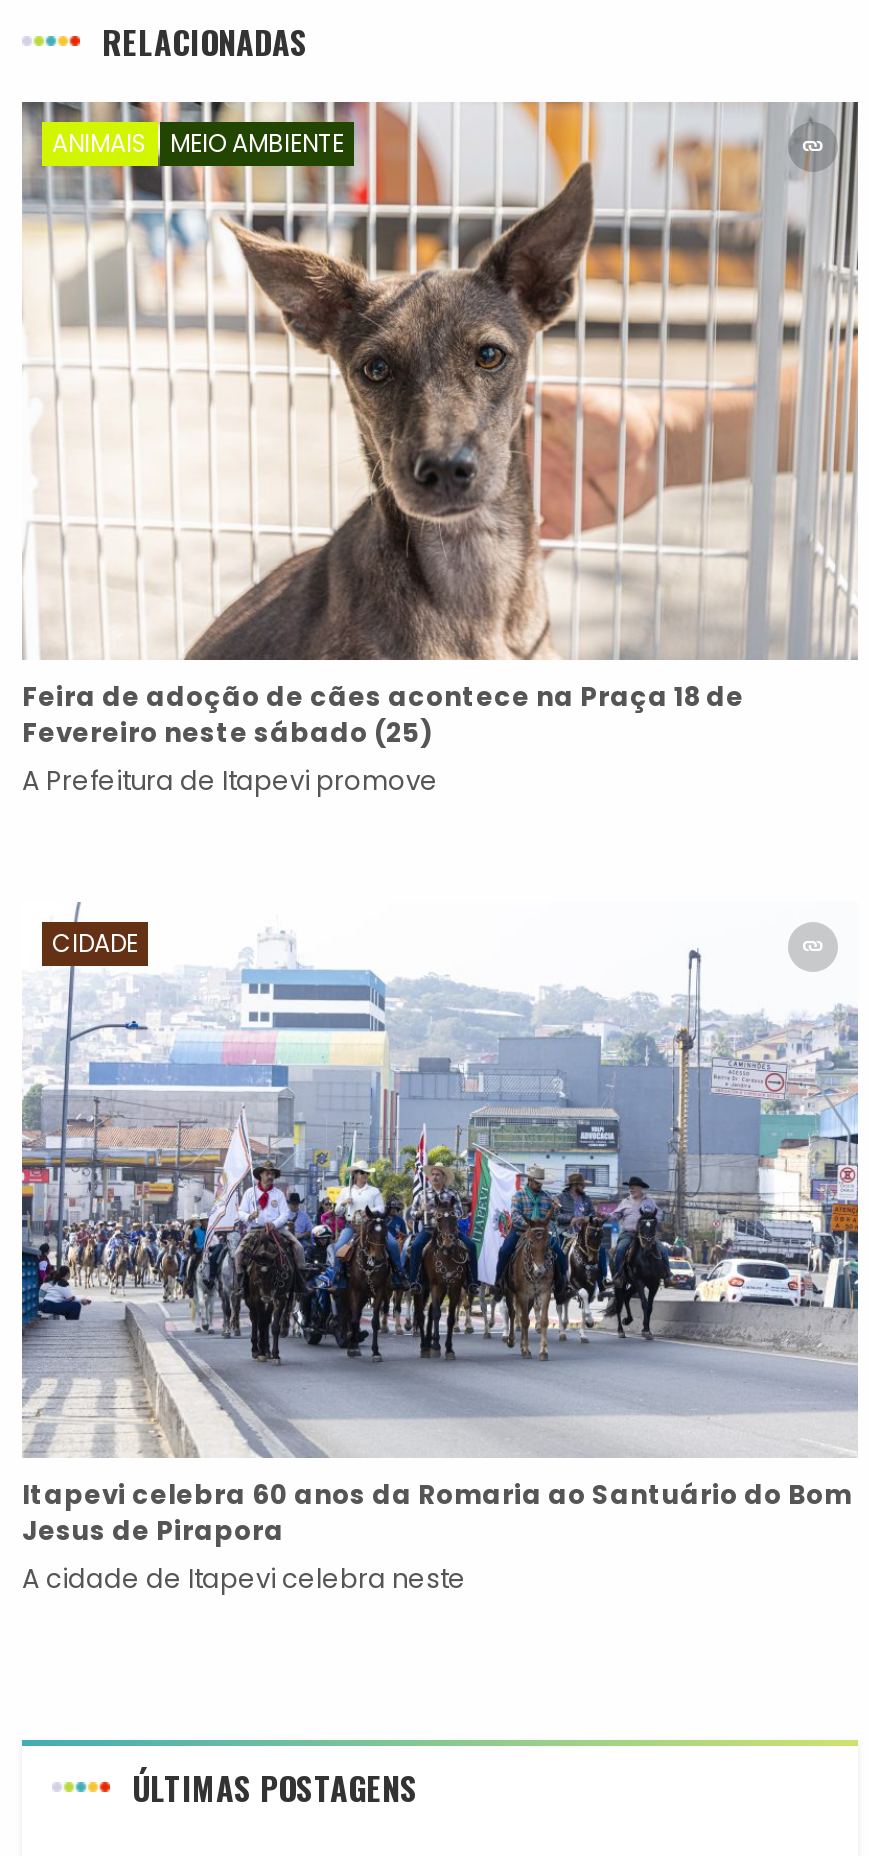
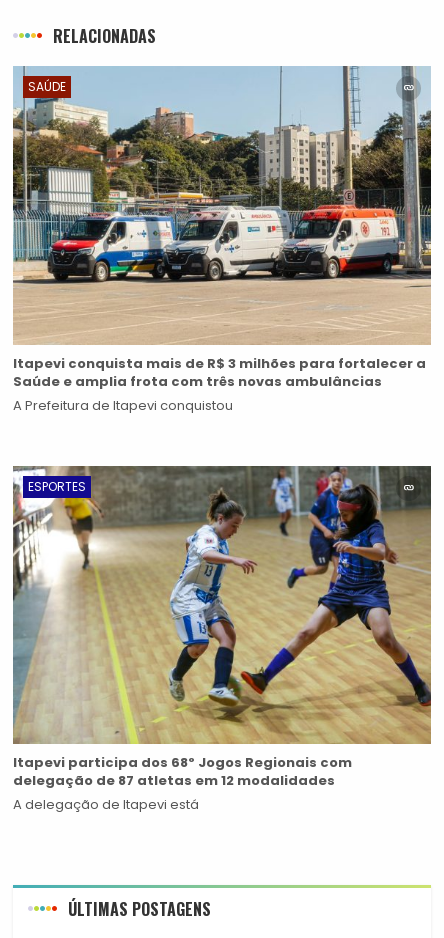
- [image]
- ANIMAIS
- MEIO AMBIENTE
+ [image]
+ SAÚDE

- Feira de adoção de cães acontece na Praça 18 de
- Fevereiro neste sábado (25)
- A Prefeitura de Itapevi promove
+ Itapevi conquista mais de R$ 3 milhões para fortalecer a
+ Saúde e amplia frota com três novas ambulâncias
+ A Prefeitura de Itapevi conquistou

- [image]
- CIDADE
+ [image]
+ ESPORTES

- Itapevi celebra 60 anos da Romaria ao Santuário do Bom
- Jesus de Pirapora
- A cidade de Itapevi celebra neste
+ Itapevi participa dos 68º Jogos Regionais com
+ delegação de 87 atletas em 12 modalidades
+ A delegação de Itapevi está
